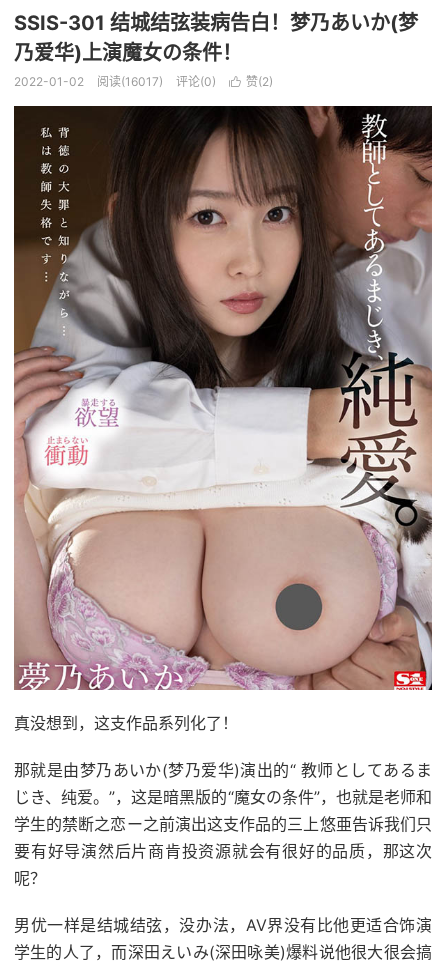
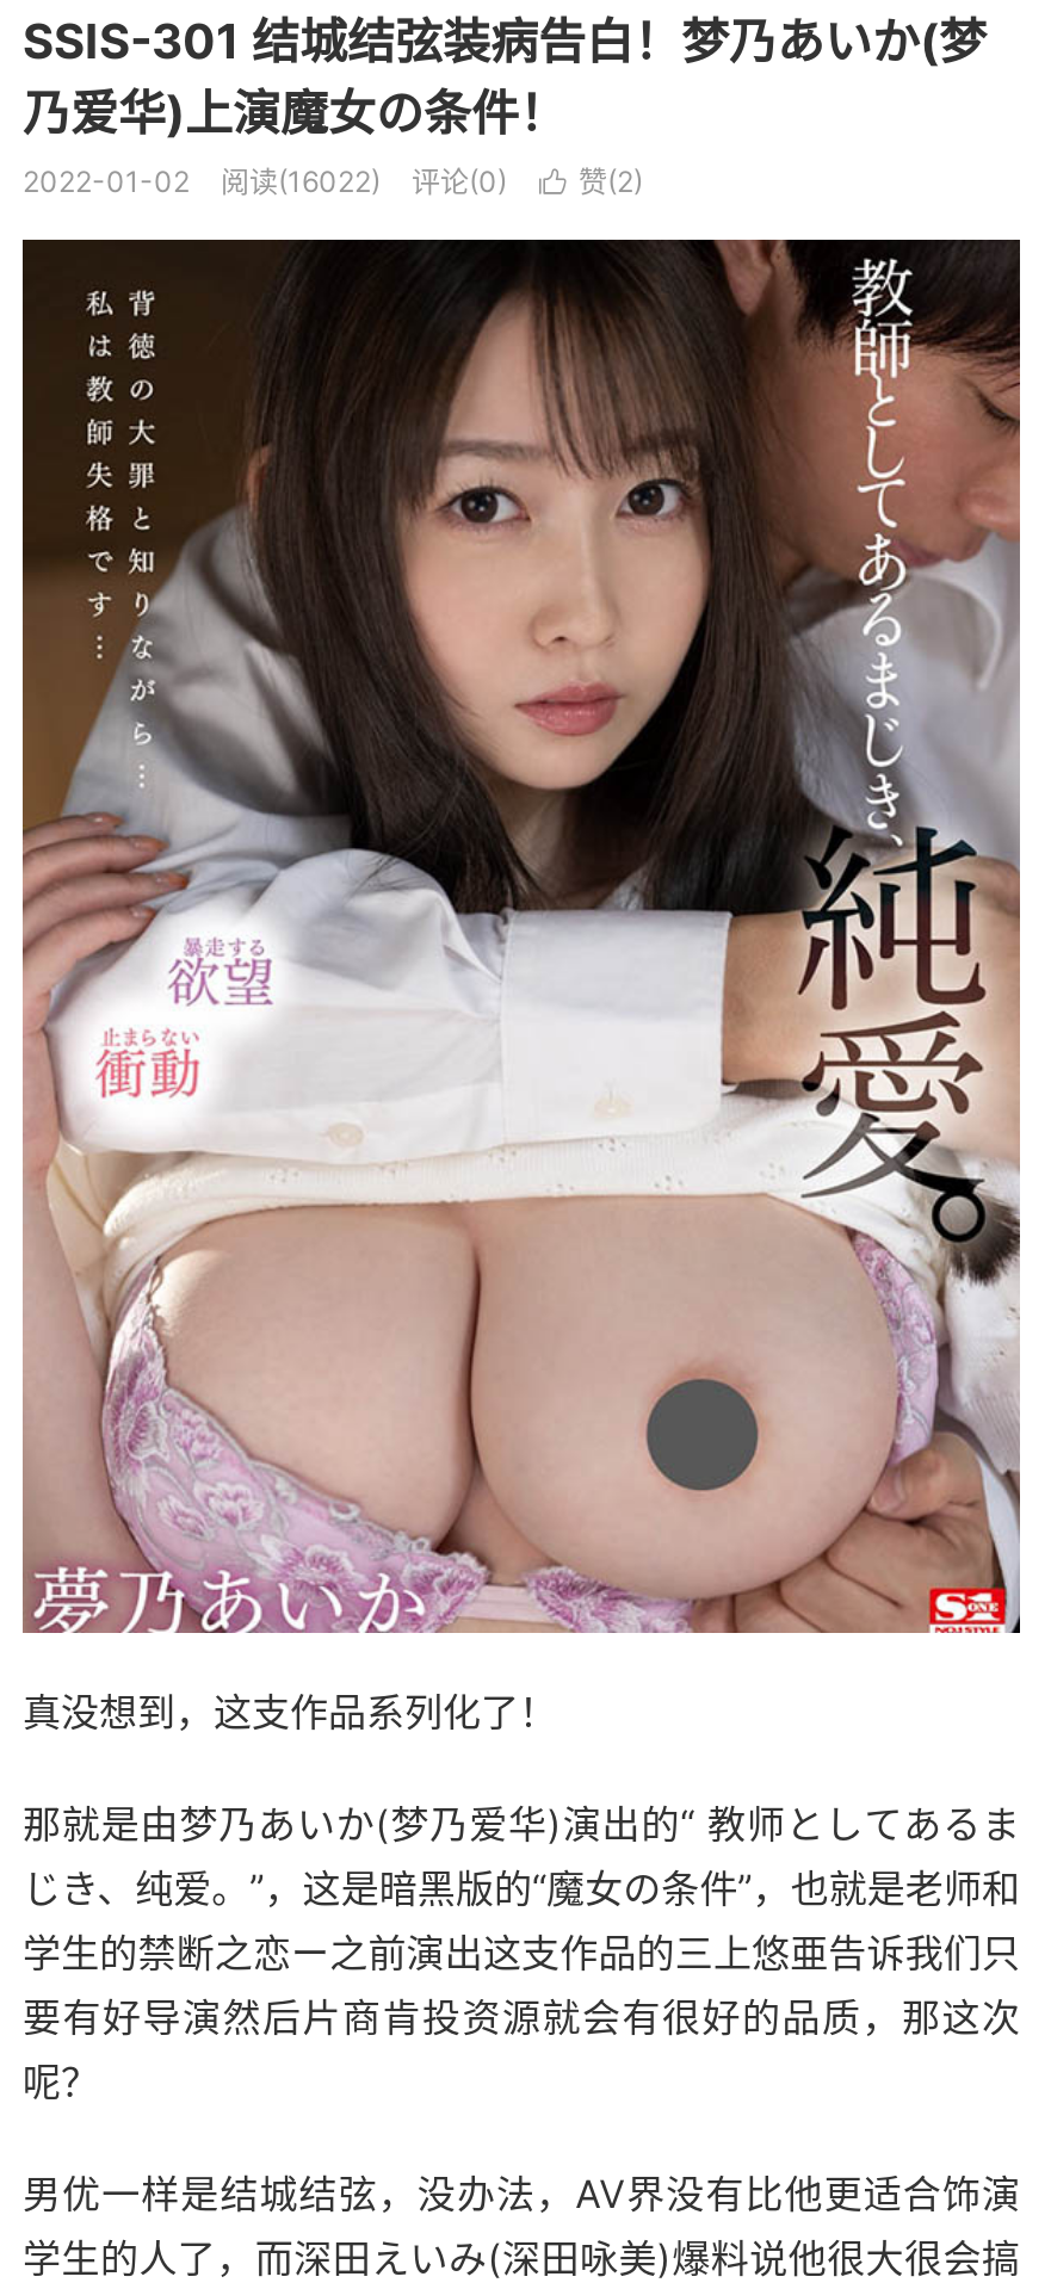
- 阅读(16017)
+ 阅读(16022)
